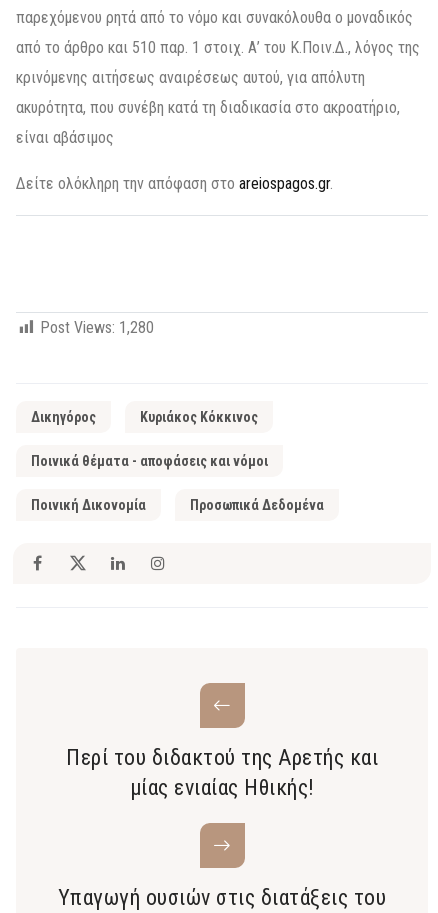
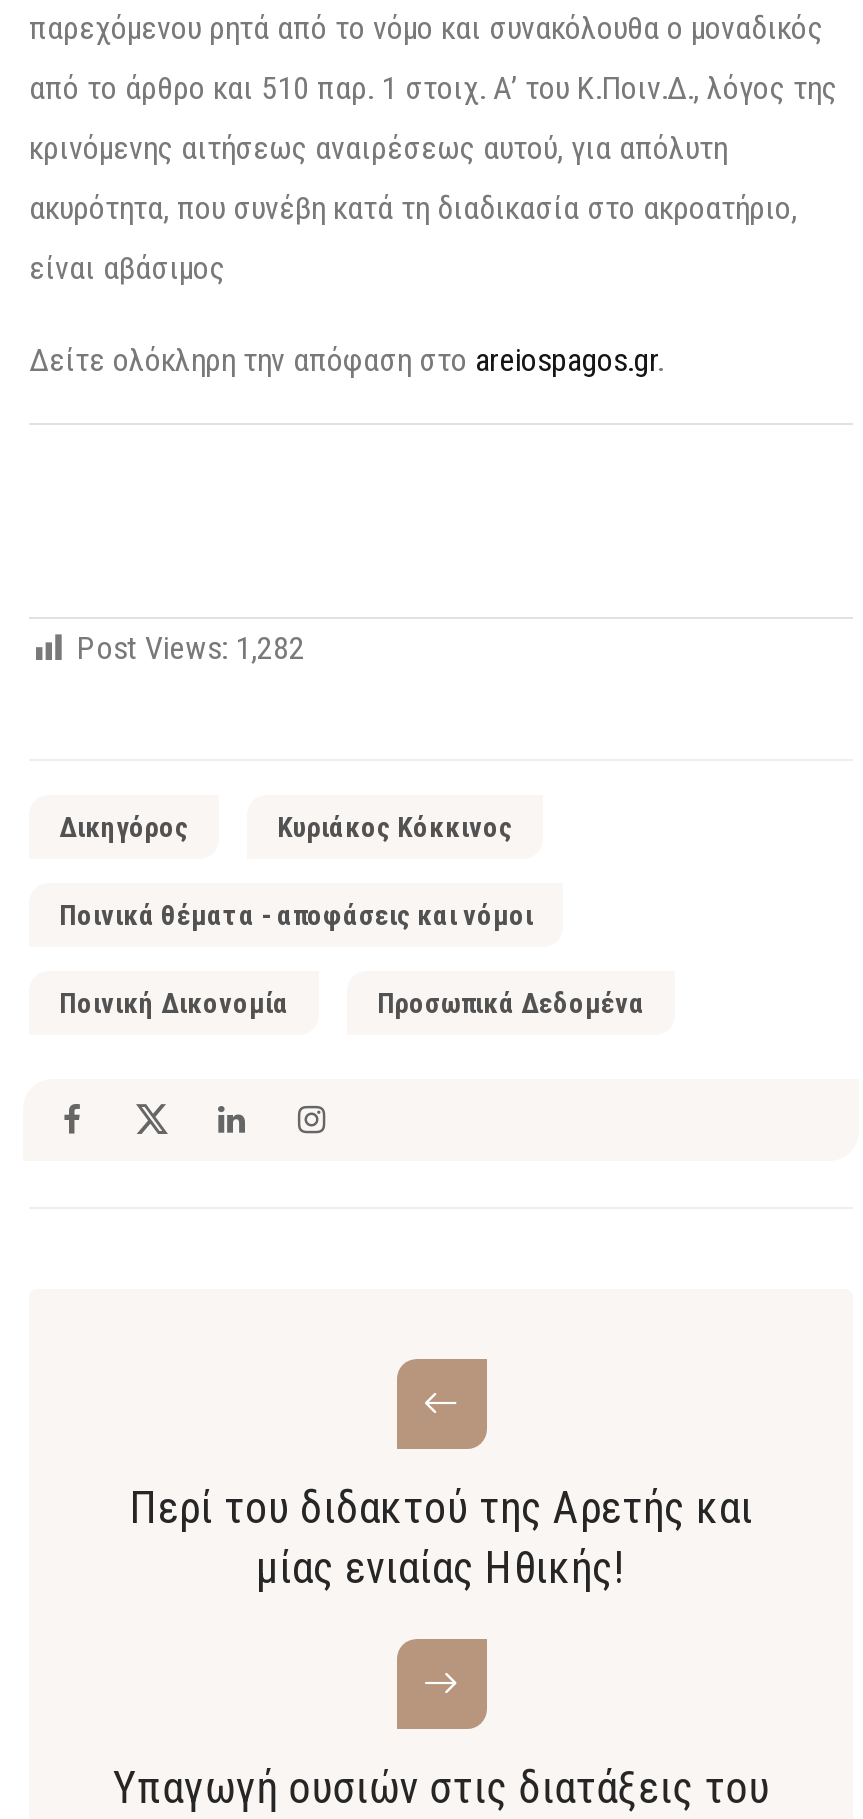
- Post Views: 1,280
+ Post Views: 1,282
